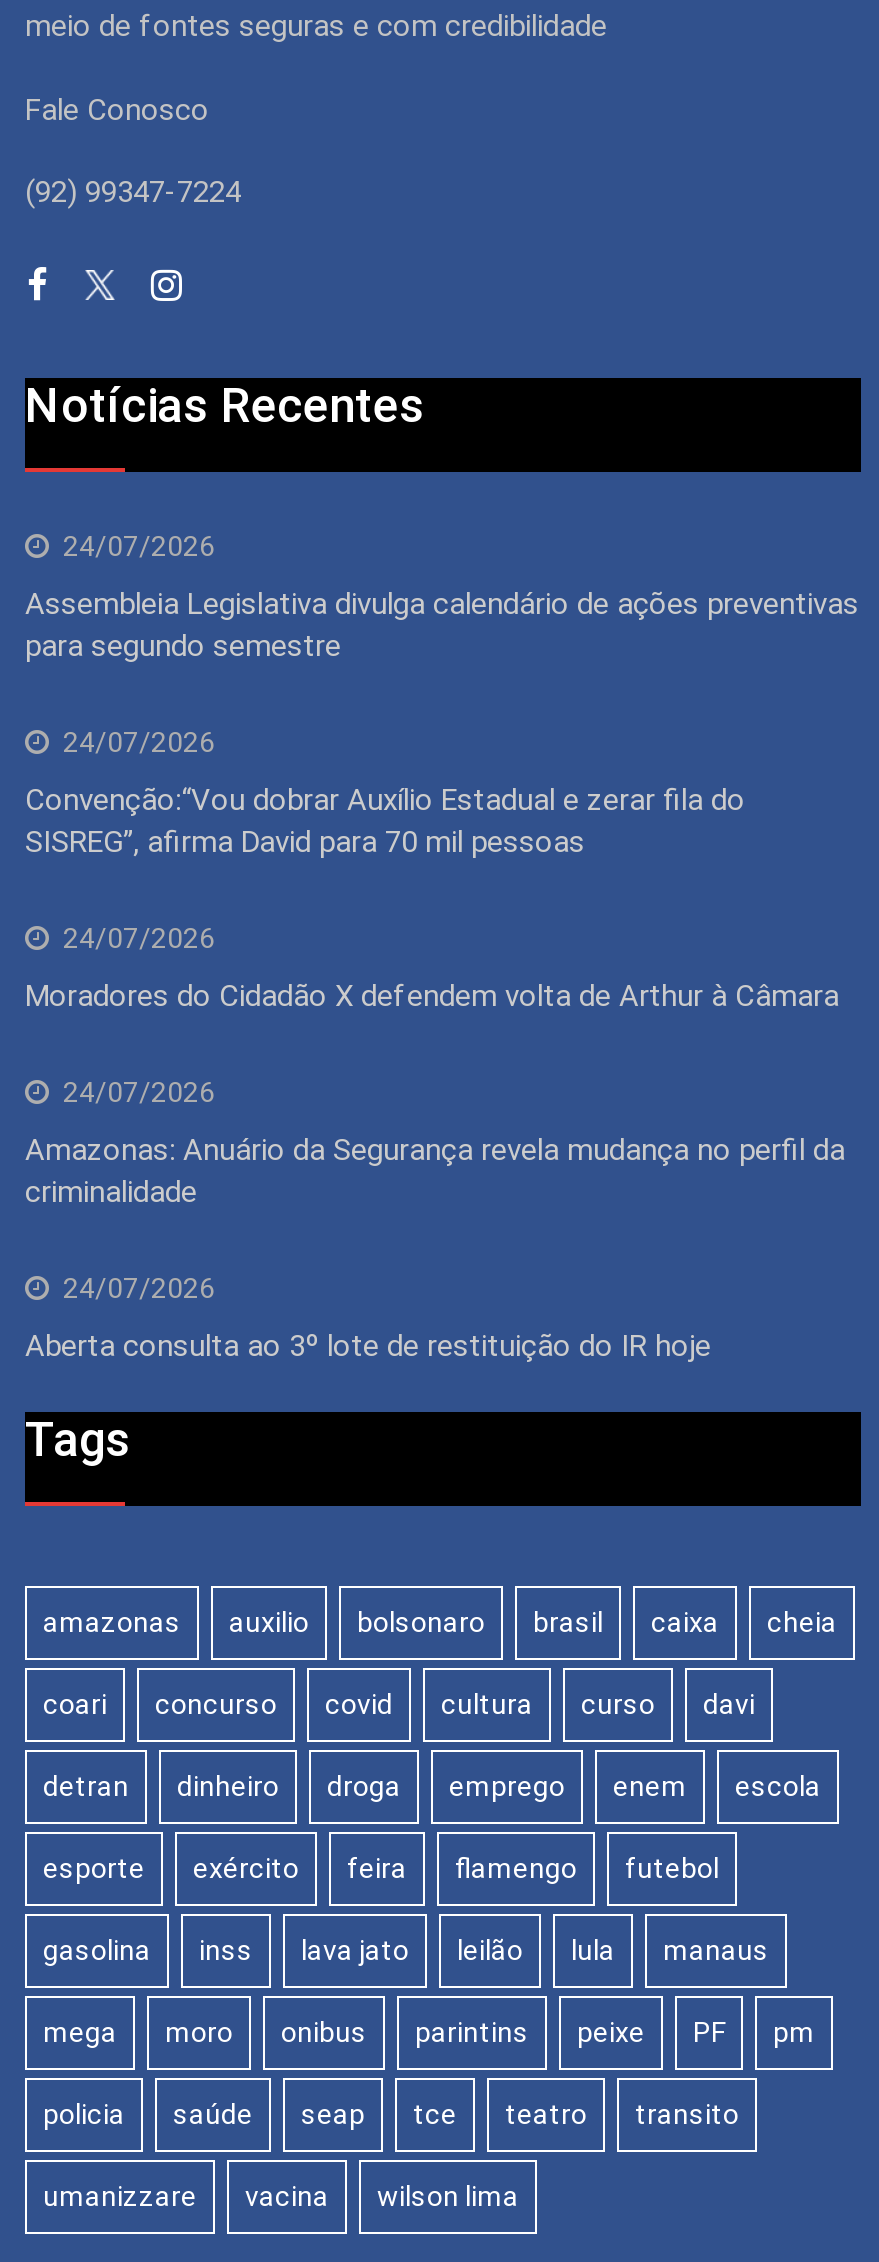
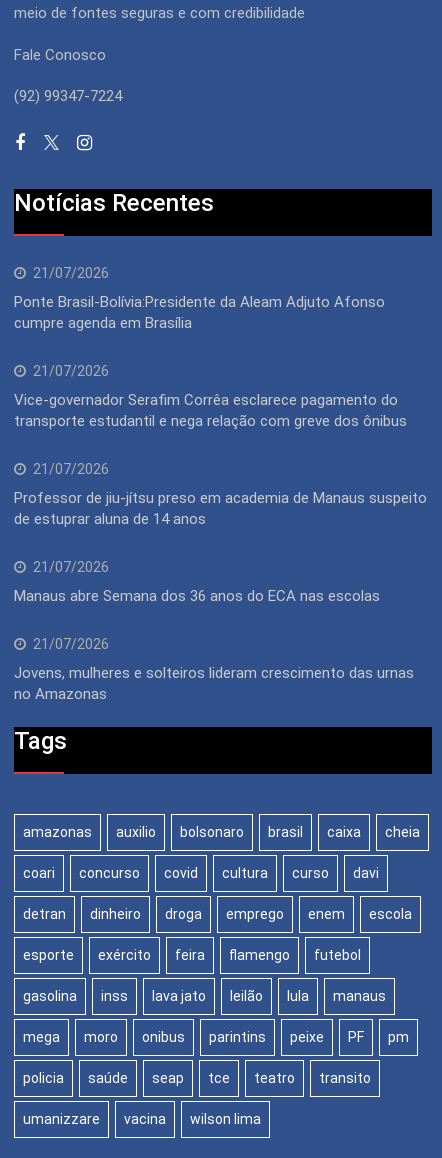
- 24/07/2026
+ 21/07/2026

- Assembleia Legislativa divulga calendário de ações preventivas
- para segundo semestre
+ Ponte Brasil-Bolívia:Presidente da Aleam Adjuto Afonso
+ cumpre agenda em Brasília

- 24/07/2026
+ 21/07/2026

- Convenção:“Vou dobrar Auxílio Estadual e zerar fila do
- SISREG”, afirma David para 70 mil pessoas
+ Vice-governador Serafim Corrêa esclarece pagamento do
+ transporte estudantil e nega relação com greve dos ônibus

- 24/07/2026
+ 21/07/2026

- Moradores do Cidadão X defendem volta de Arthur à Câmara
+ Professor de jiu-jítsu preso em academia de Manaus suspeito
+ de estuprar aluna de 14 anos

- 24/07/2026
+ 21/07/2026

- Amazonas: Anuário da Segurança revela mudança no perfil da
- criminalidade
+ Manaus abre Semana dos 36 anos do ECA nas escolas

- 24/07/2026
+ 21/07/2026

- Aberta consulta ao 3º lote de restituição do IR hoje
+ Jovens, mulheres e solteiros lideram crescimento das urnas
+ no Amazonas
